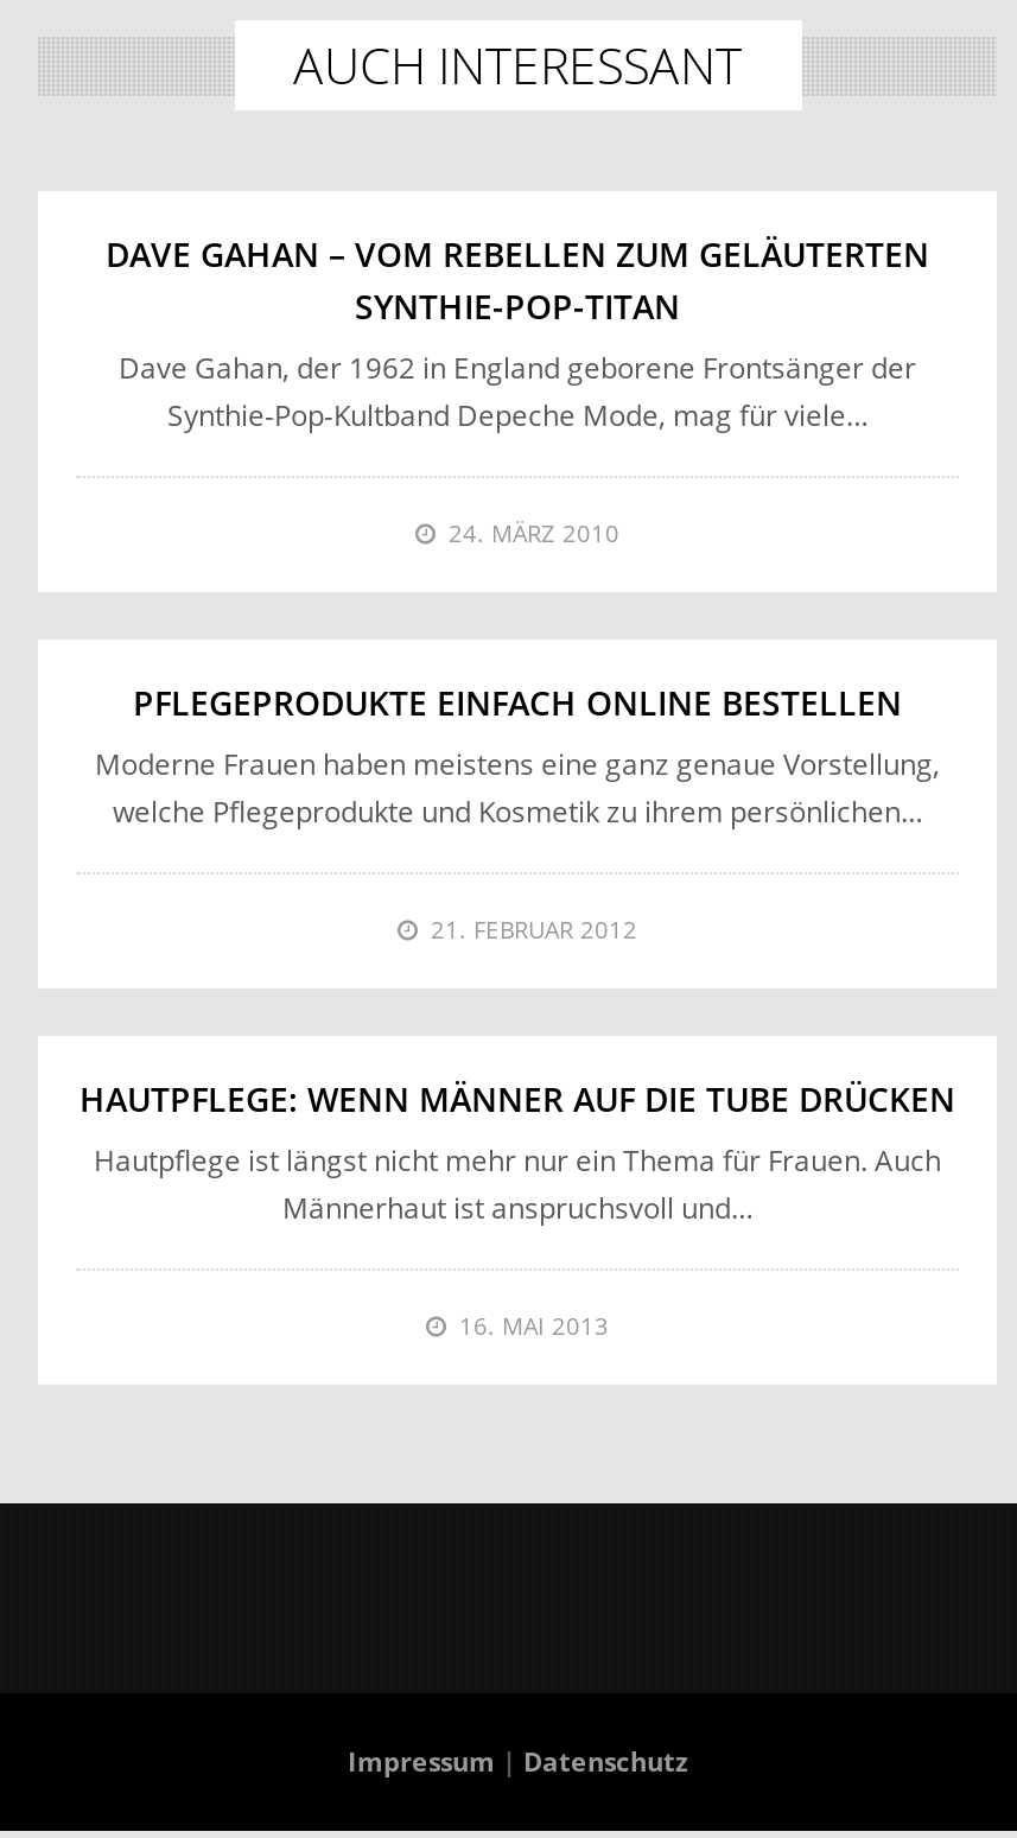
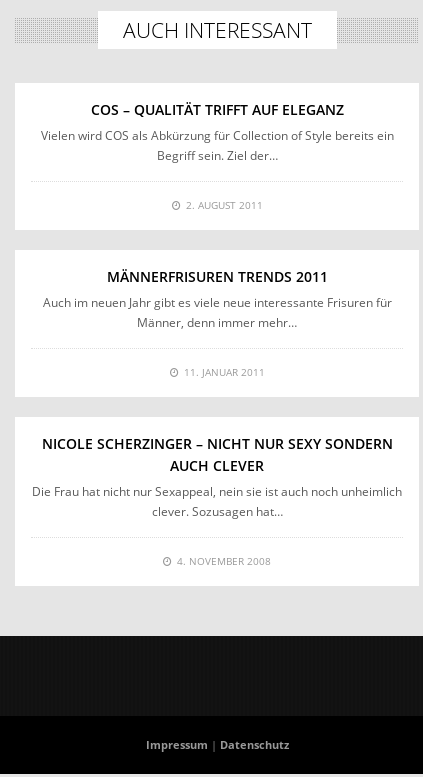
- DAVE GAHAN – VOM REBELLEN ZUM GELÄUTERTEN
- SYNTHIE-POP-TITAN
- Dave Gahan, der 1962 in England geborene Frontsänger der
- Synthie-Pop-Kultband Depeche Mode, mag für viele…
+ COS – QUALITÄT TRIFFT AUF ELEGANZ
+ Vielen wird COS als Abkürzung für Collection of Style bereits ein
+ Begriff sein. Ziel der…

- 24. MÄRZ 2010
+ 2. AUGUST 2011

- PFLEGEPRODUKTE EINFACH ONLINE BESTELLEN
- Moderne Frauen haben meistens eine ganz genaue Vorstellung,
- welche Pflegeprodukte und Kosmetik zu ihrem persönlichen…
+ MÄNNERFRISUREN TRENDS 2011
+ Auch im neuen Jahr gibt es viele neue interessante Frisuren für
+ Männer, denn immer mehr…

- 21. FEBRUAR 2012
+ 11. JANUAR 2011

- HAUTPFLEGE: WENN MÄNNER AUF DIE TUBE DRÜCKEN
- Hautpflege ist längst nicht mehr nur ein Thema für Frauen. Auch
- Männerhaut ist anspruchsvoll und…
+ NICOLE SCHERZINGER – NICHT NUR SEXY SONDERN
+ AUCH CLEVER
+ Die Frau hat nicht nur Sexappeal, nein sie ist auch noch unheimlich
+ clever. Sozusagen hat…

- 16. MAI 2013
+ 4. NOVEMBER 2008
